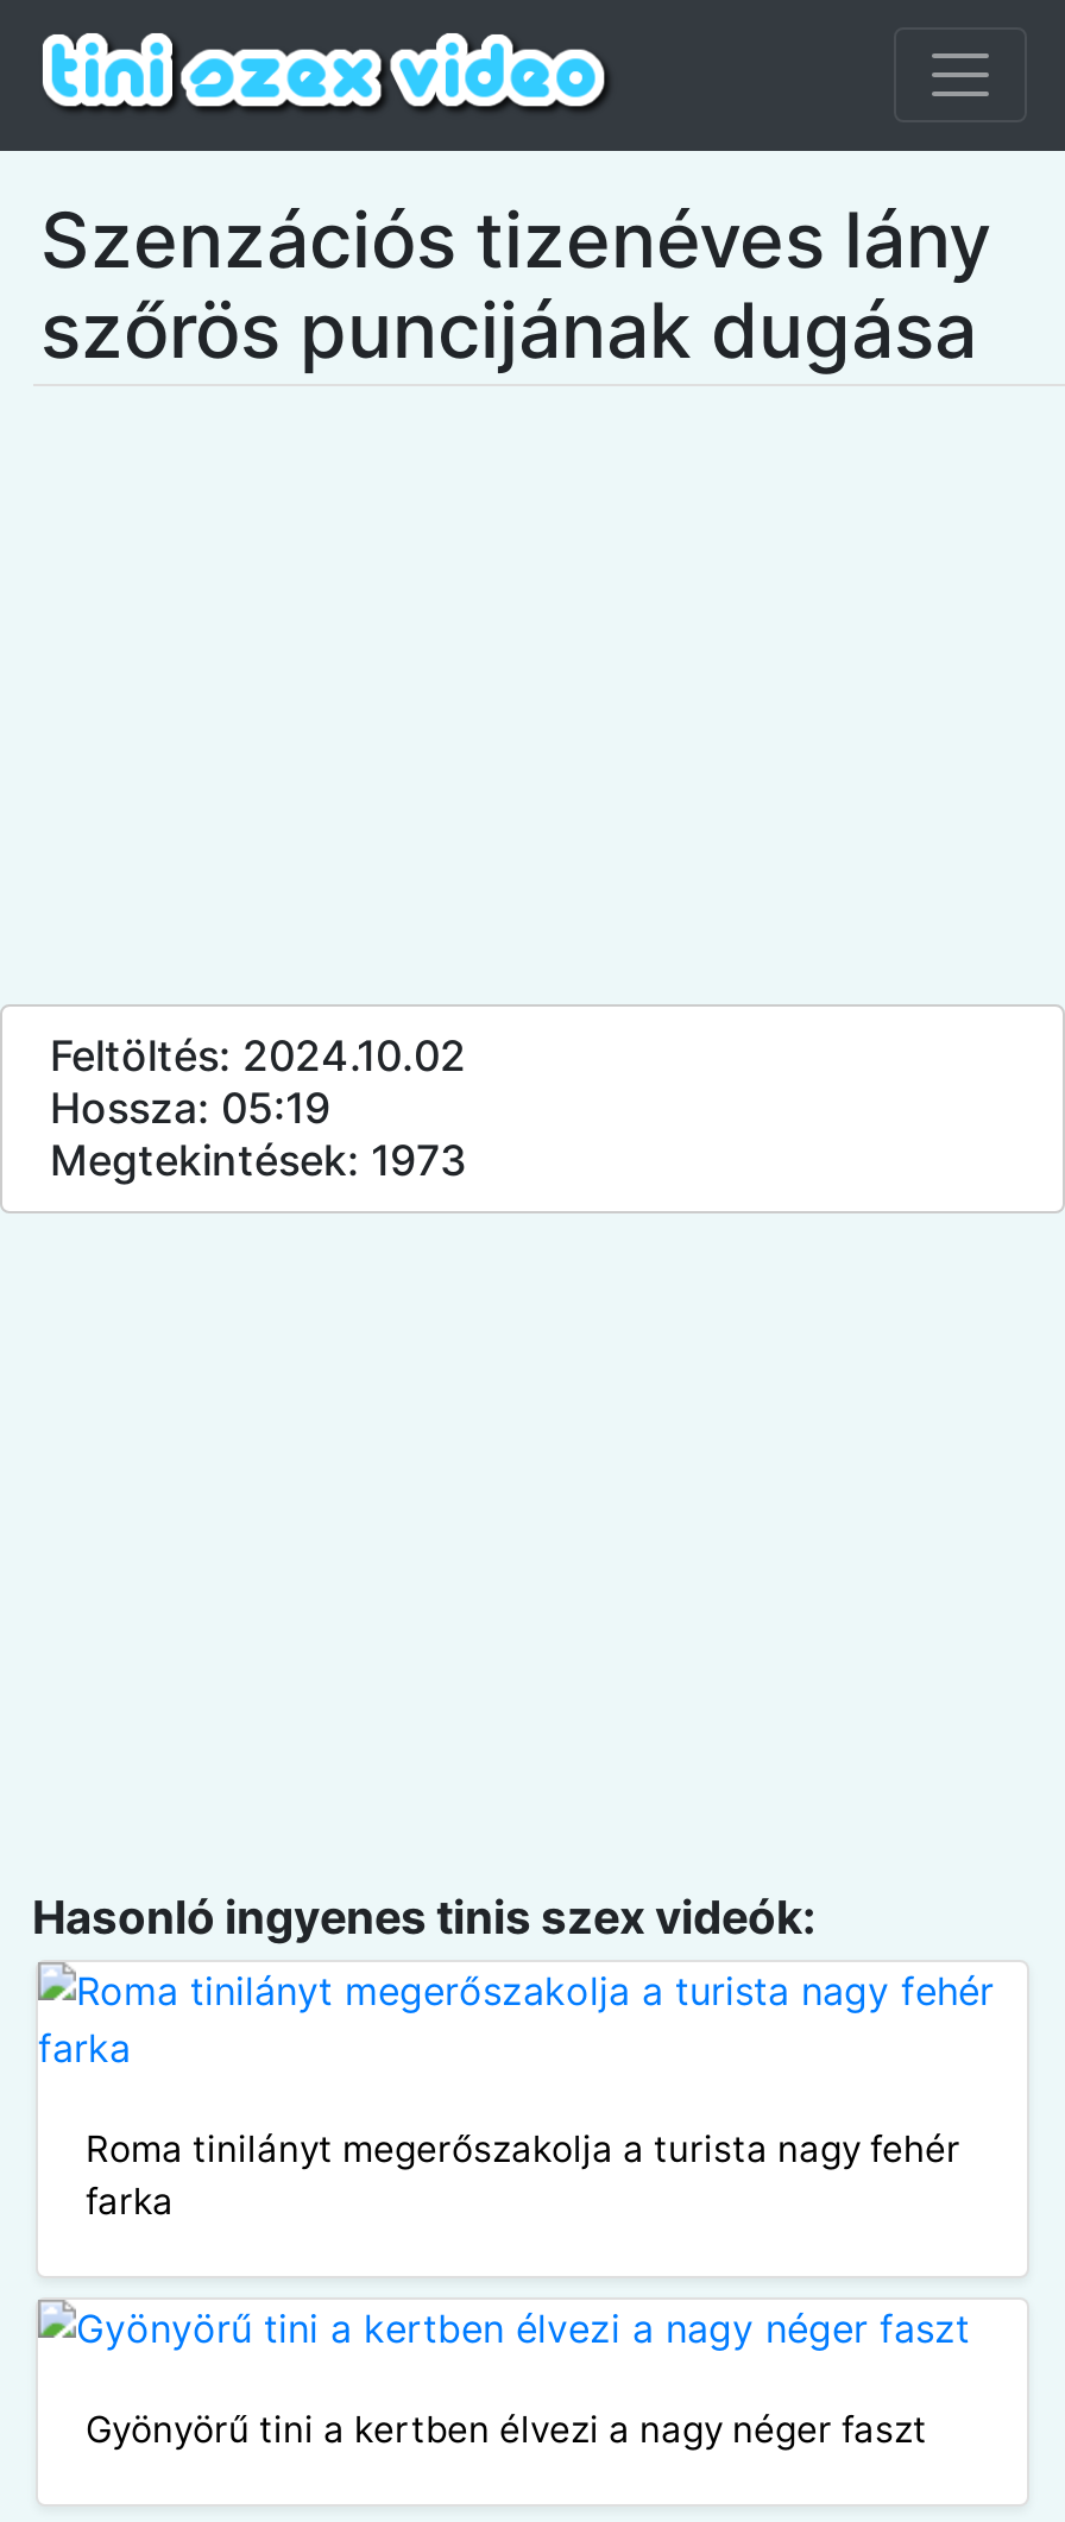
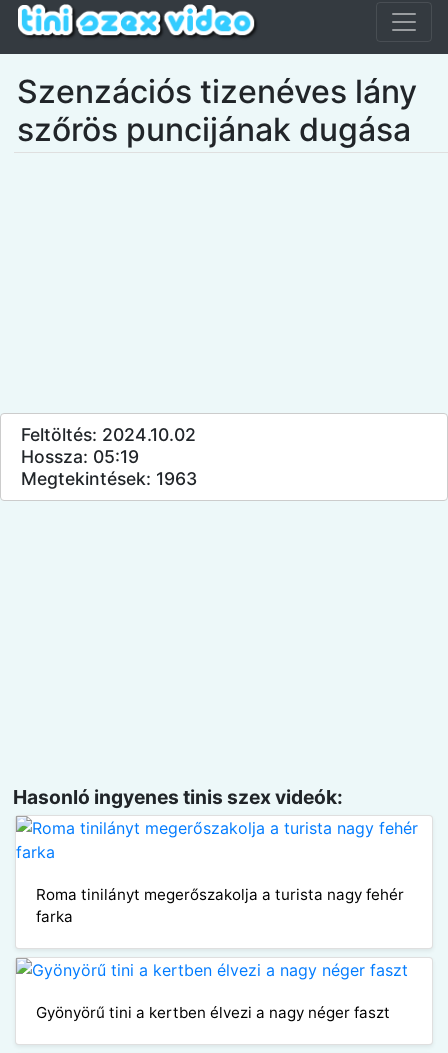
- Megtekintések: 1973
+ Megtekintések: 1963
